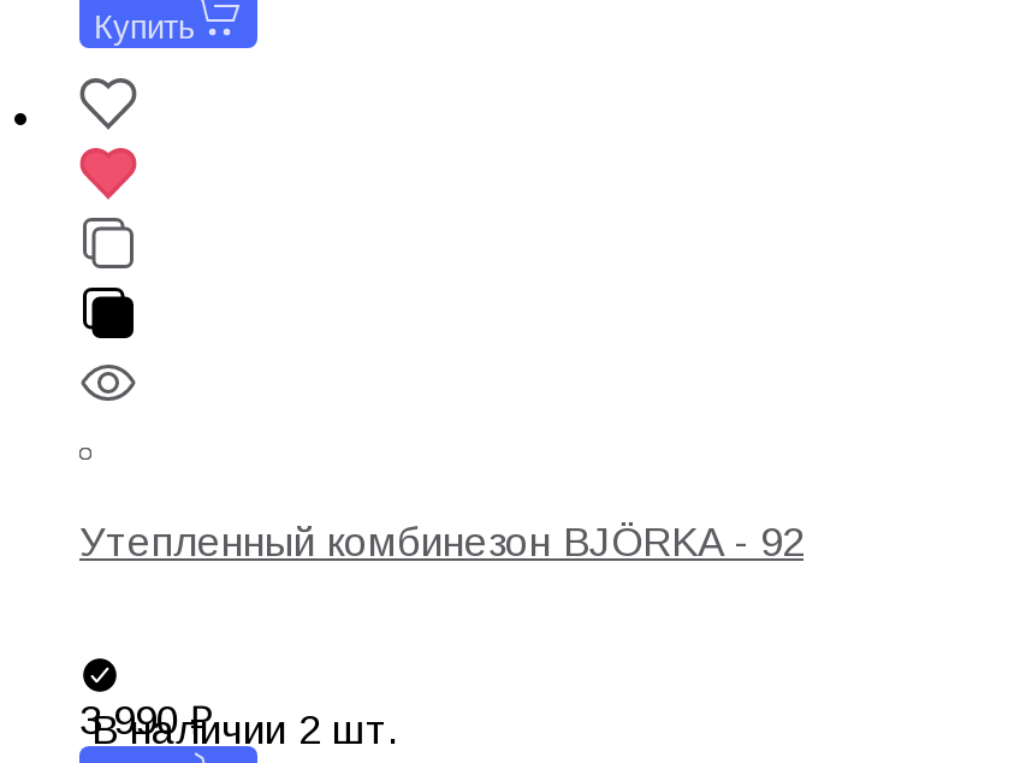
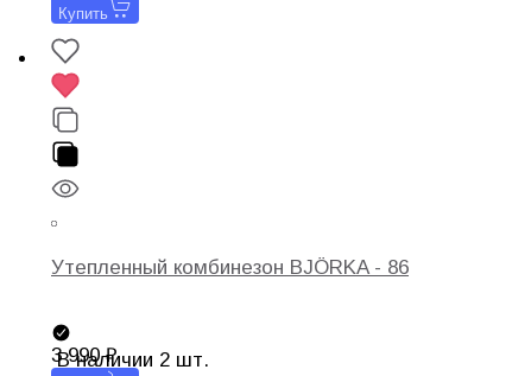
- Утепленный комбинезон BJÖRKA - 92
+ Утепленный комбинезон BJÖRKA - 86
